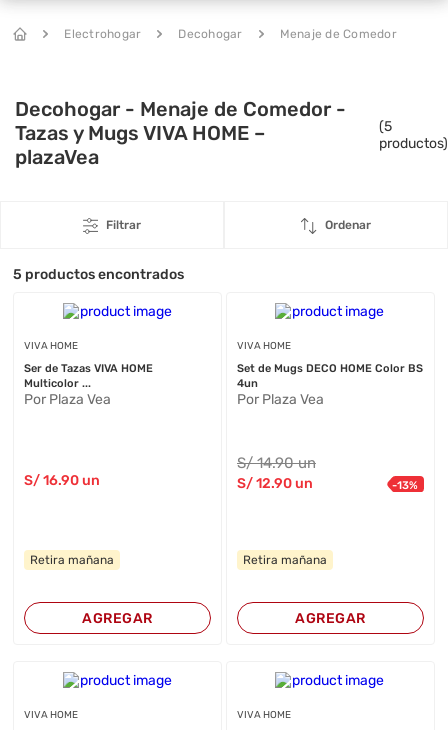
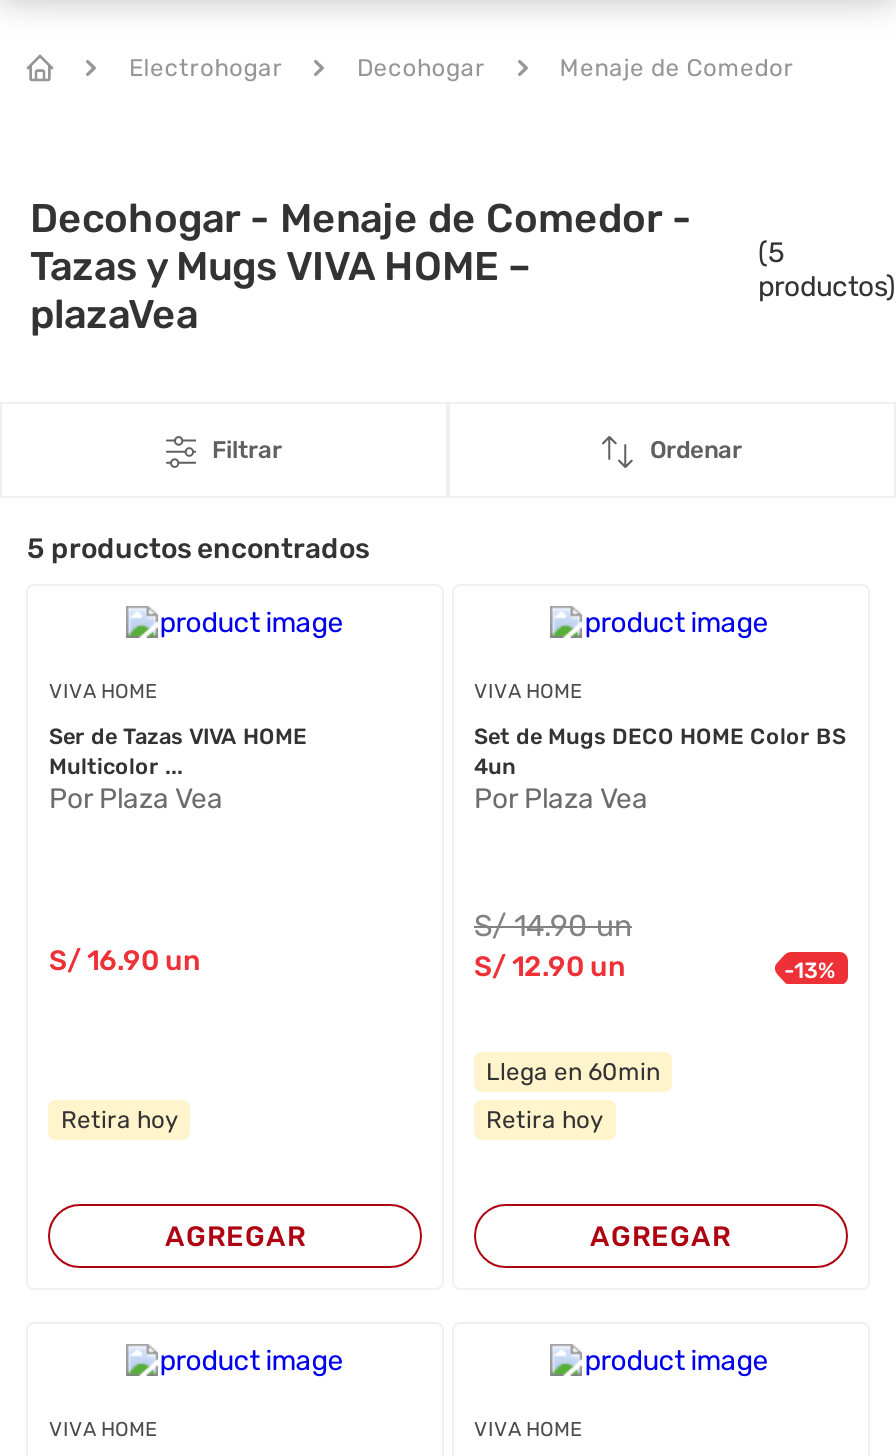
- Retira mañana
+ Retira hoy

- Retira mañana
+ Llega en 60min
+ Retira hoy
